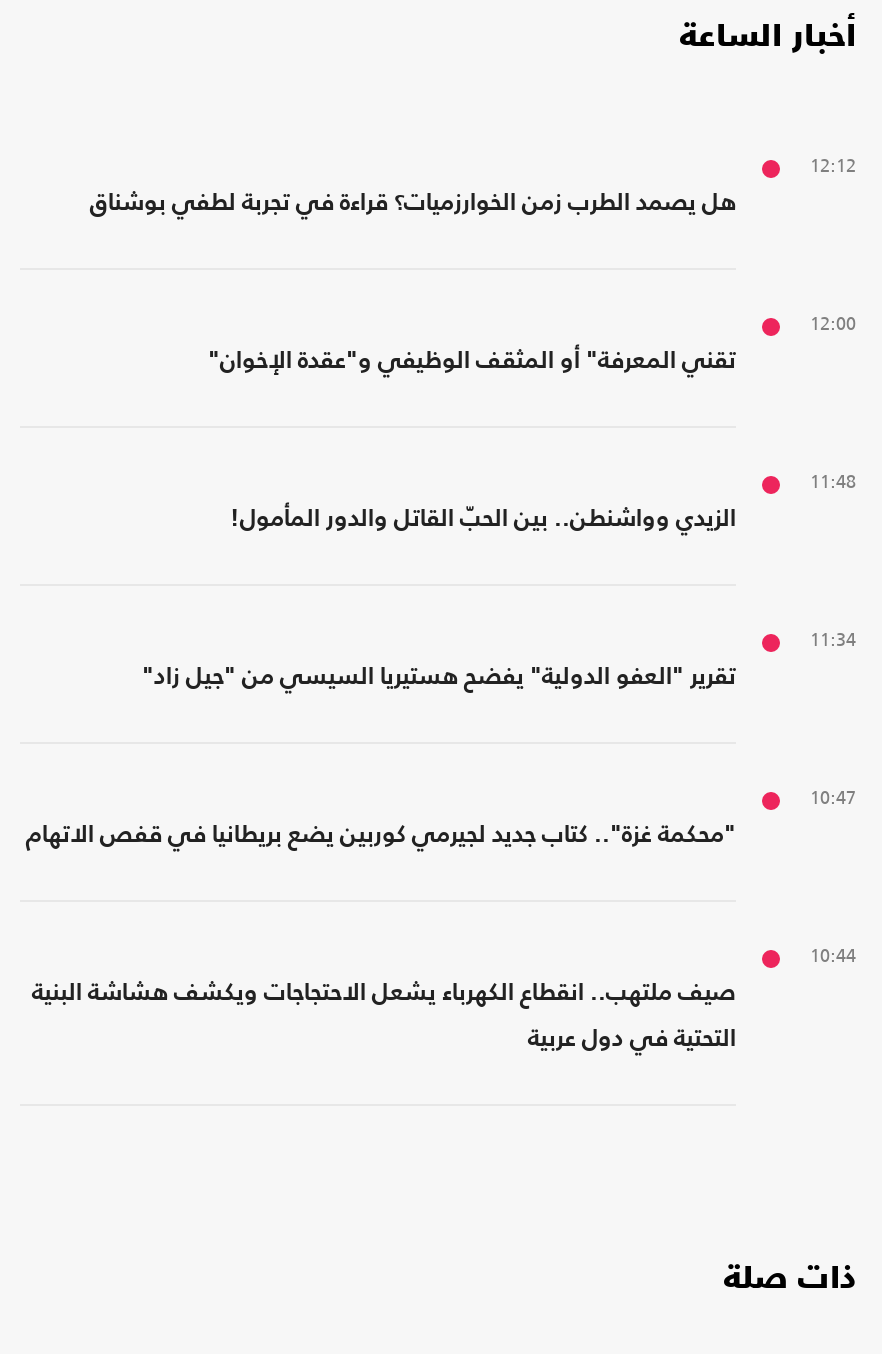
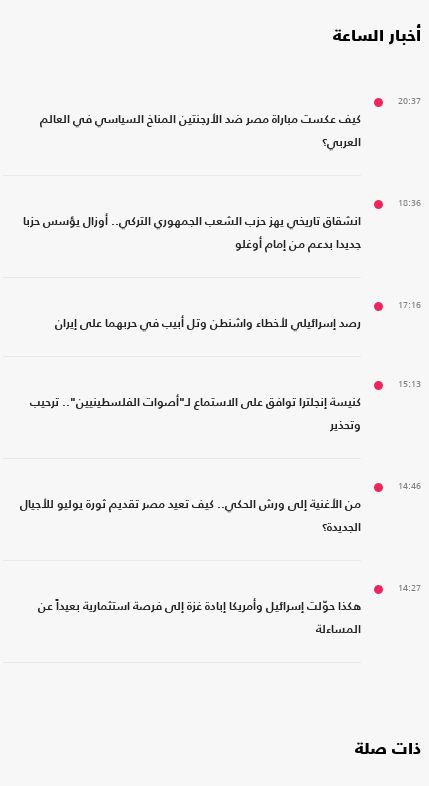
- 12:12
- هل يصمد الطرب زمن الخوارزميات؟ قراءة في تجربة لطفي بوشناق
+ 20:37
+ كيف عكست مباراة مصر ضد الأرجنتين المناخ السياسي في العالم
+ العربي؟

- 12:00
- تقني المعرفة" أو المثقف الوظيفي و"عقدة الإخوان"
+ 18:36
+ انشقاق تاريخي يهز حزب الشعب الجمهوري التركي.. أوزال يؤسس حزبا
+ جديدا بدعم من إمام أوغلو

- 11:48
- الزيدي وواشنطن.. بين الحبّ القاتل والدور المأمول!
+ 17:16
+ رصد إسرائيلي لأخطاء واشنطن وتل أبيب في حربهما على إيران

- 11:34
- تقرير "العفو الدولية" يفضح هستيريا السيسي من "جيل زاد"
+ 15:13
+ كنيسة إنجلترا توافق على الاستماع لـ"أصوات الفلسطينيين".. ترحيب
+ وتحذير

- 10:47
- "محكمة غزة".. كتاب جديد لجيرمي كوربين يضع بريطانيا في قفص الاتهام
+ 14:46
+ من الأغنية إلى ورش الحكي.. كيف تعيد مصر تقديم ثورة يوليو للأجيال
+ الجديدة؟

- 10:44
- صيف ملتهب.. انقطاع الكهرباء يشعل الاحتجاجات ويكشف هشاشة البنية
- التحتية في دول عربية
+ 14:27
+ هكذا حوّلت إسرائيل وأمريكا إبادة غزة إلى فرصة استثمارية بعيداً عن
+ المساءلة
